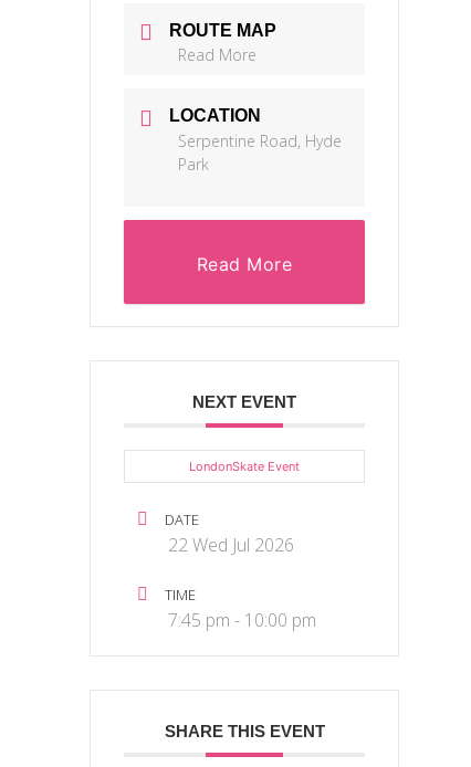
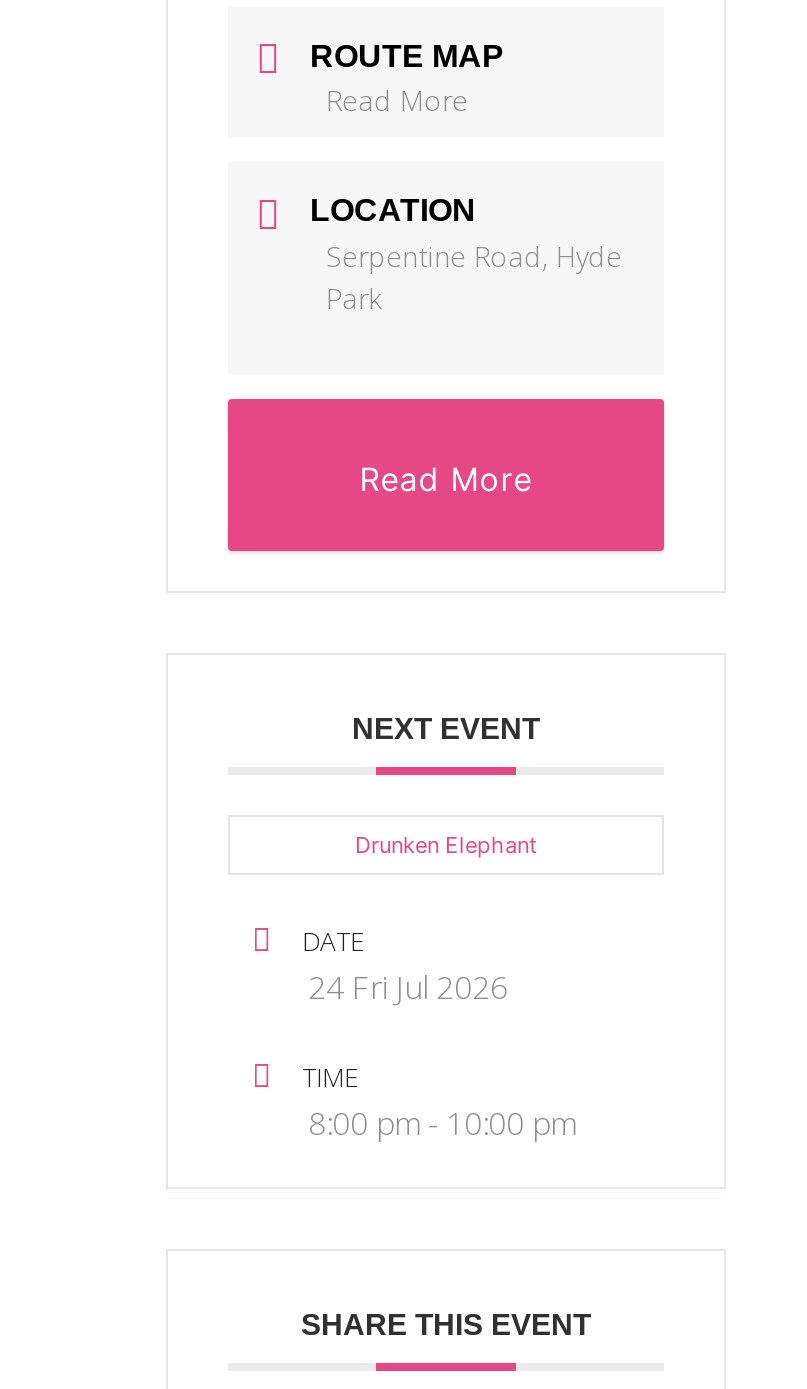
- LondonSkate Event
+ Drunken Elephant

- 22 Wed Jul 2026
+ 24 Fri Jul 2026

- 7:45 pm - 10:00 pm
+ 8:00 pm - 10:00 pm
